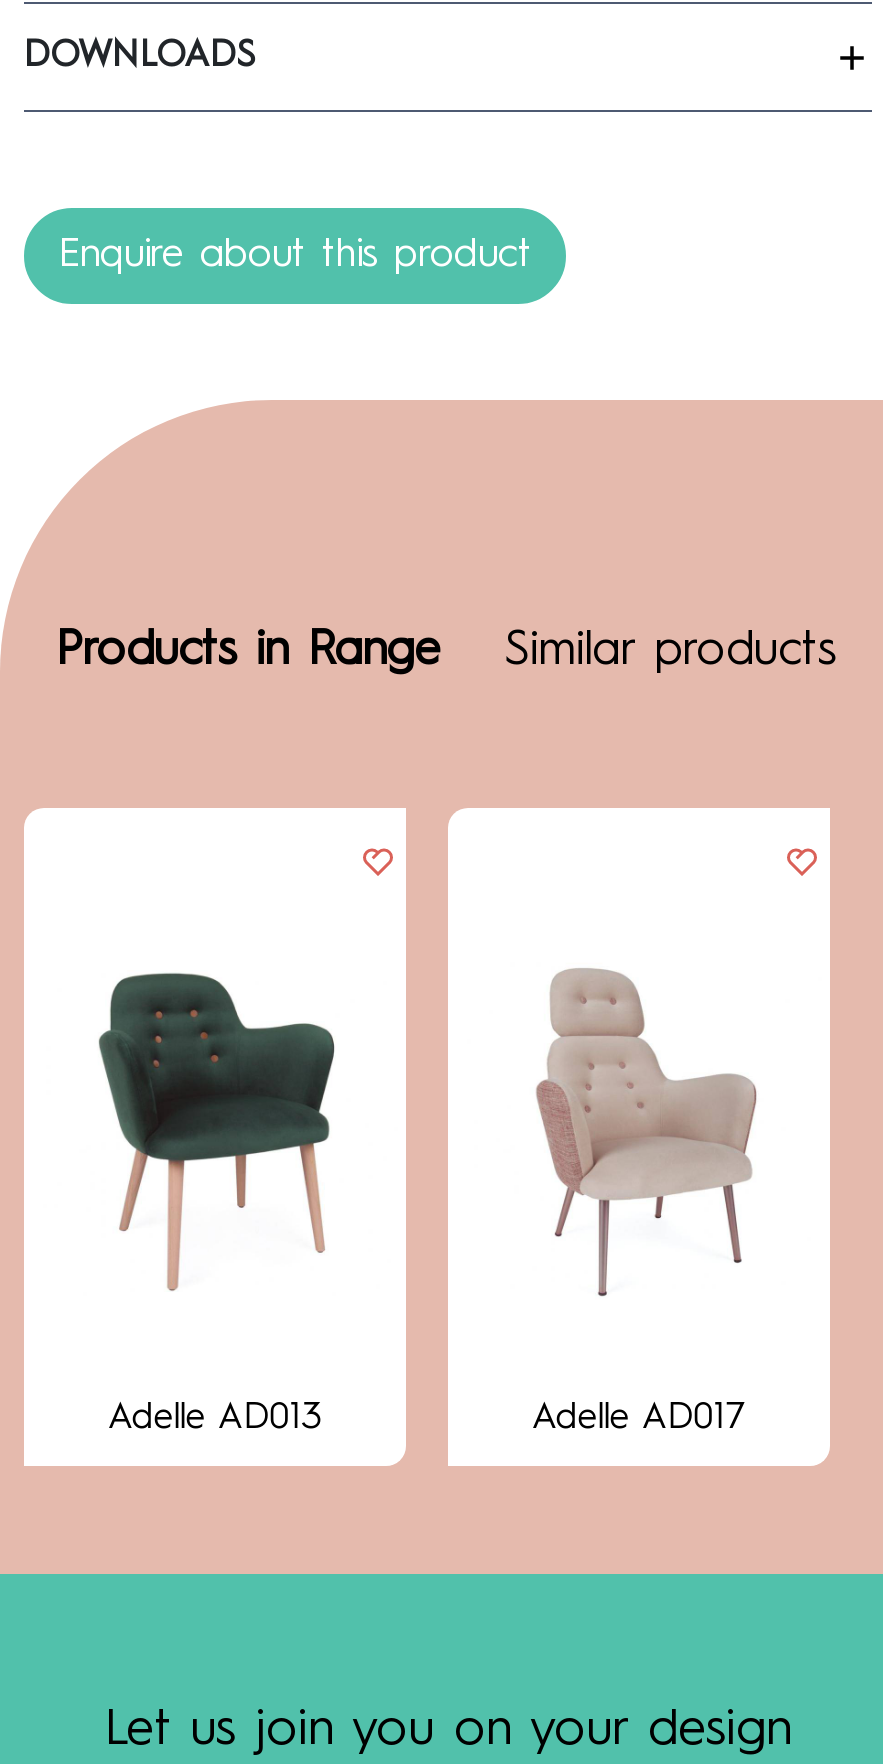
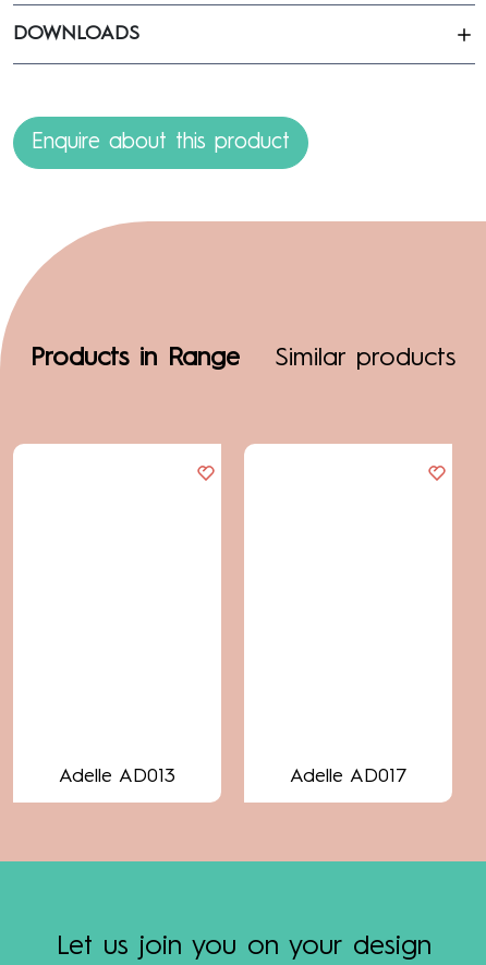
- [image]

- [image]
